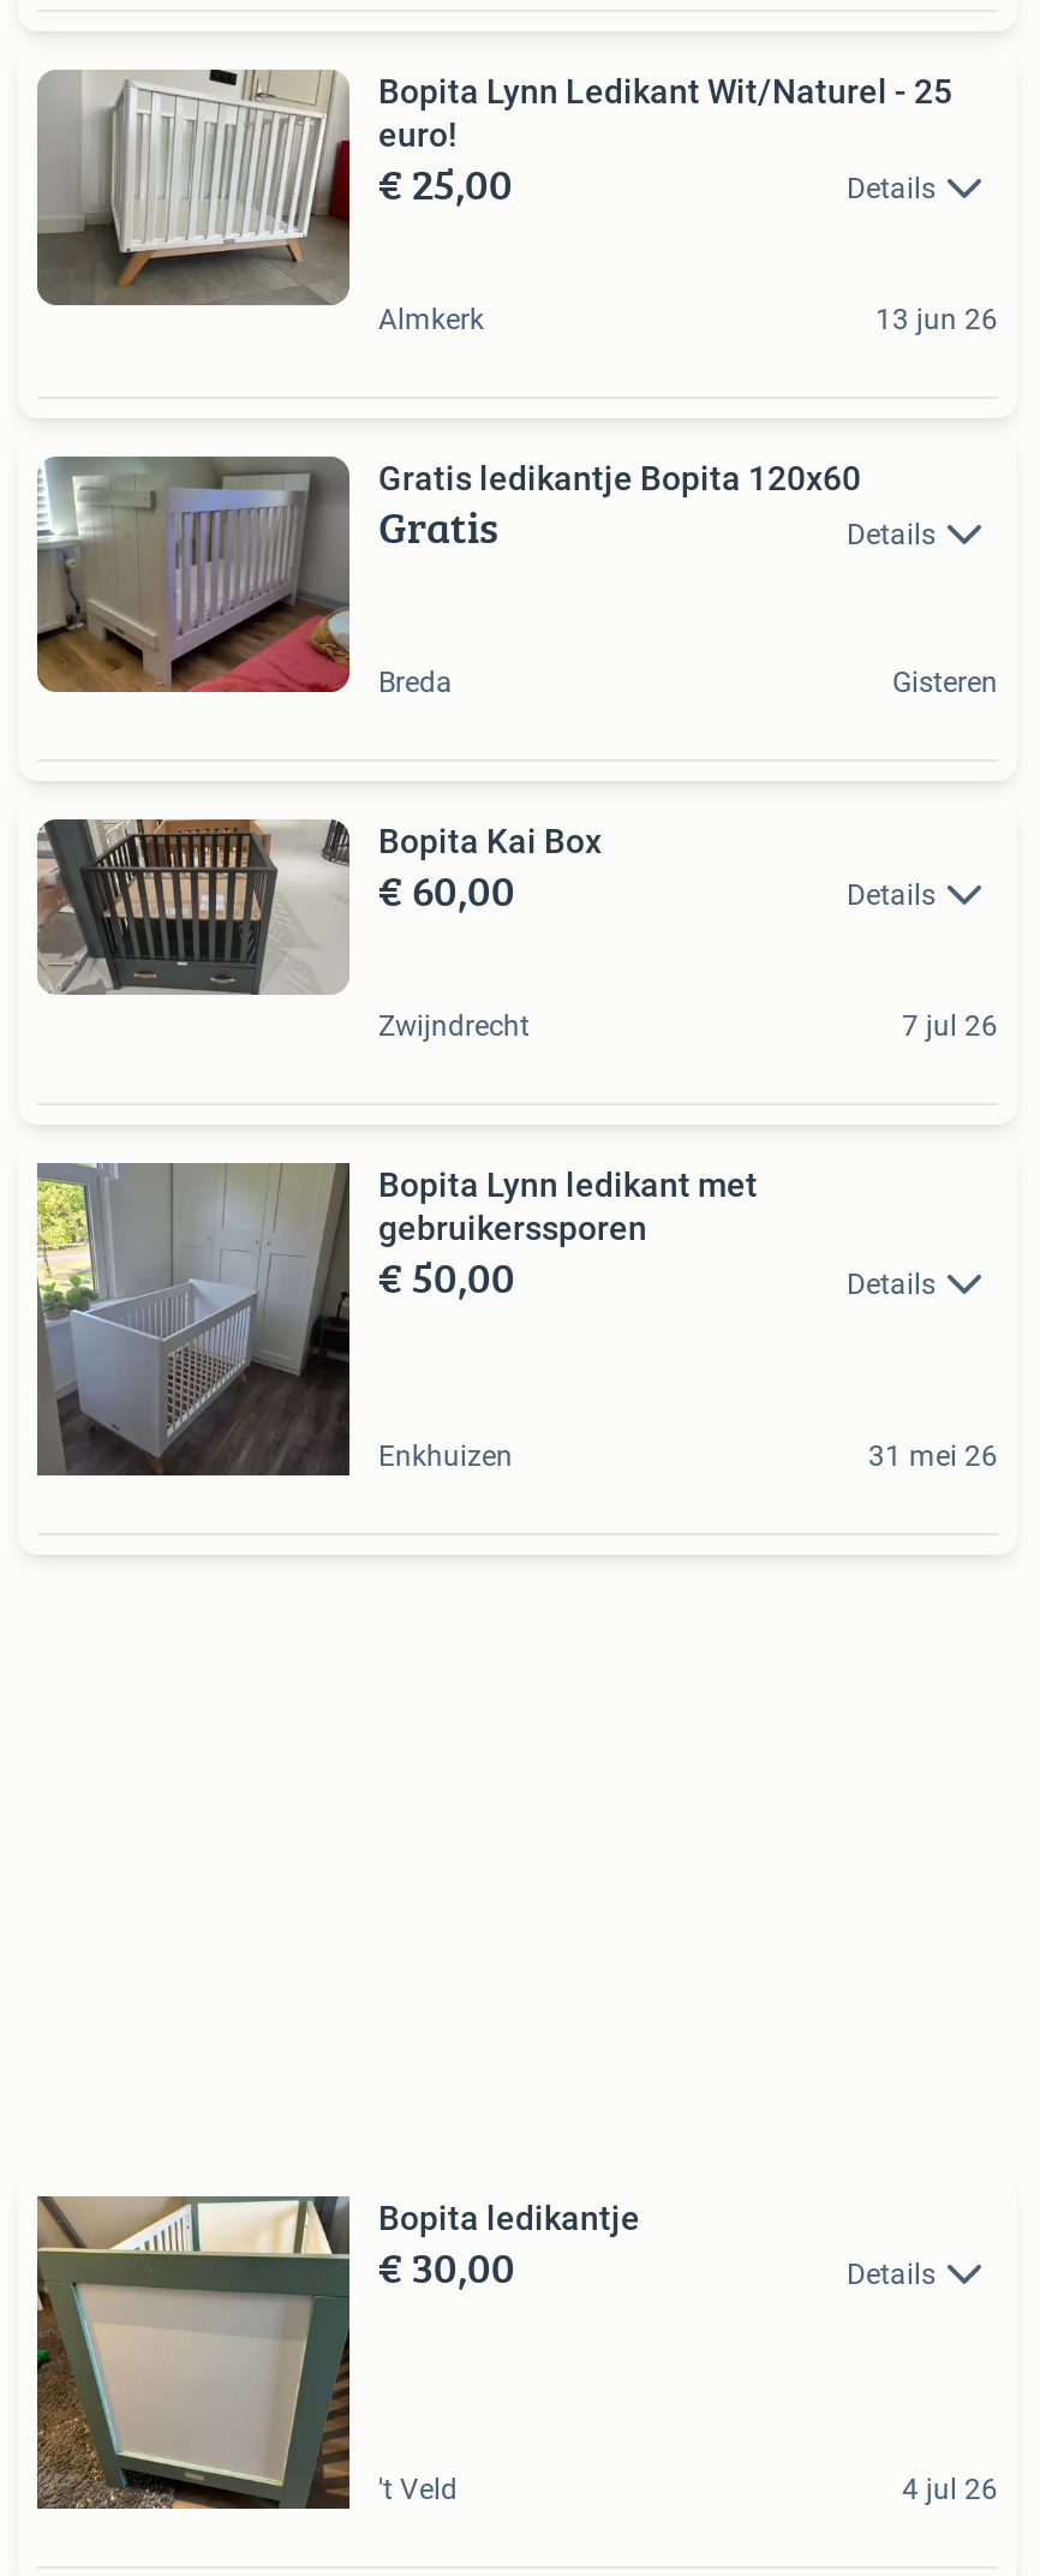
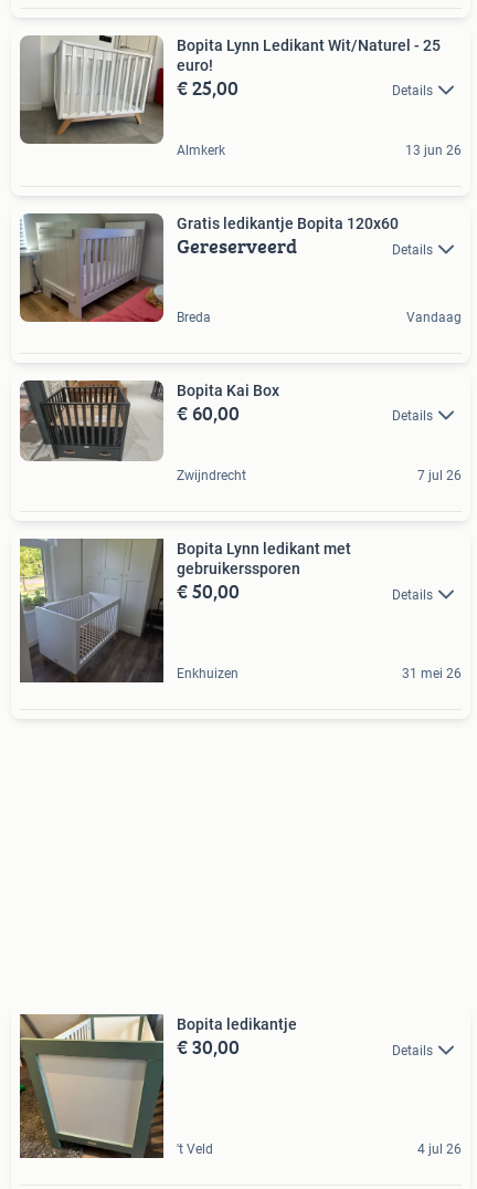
- Gratis
+ Gereserveerd

- Gisteren
+ Vandaag
